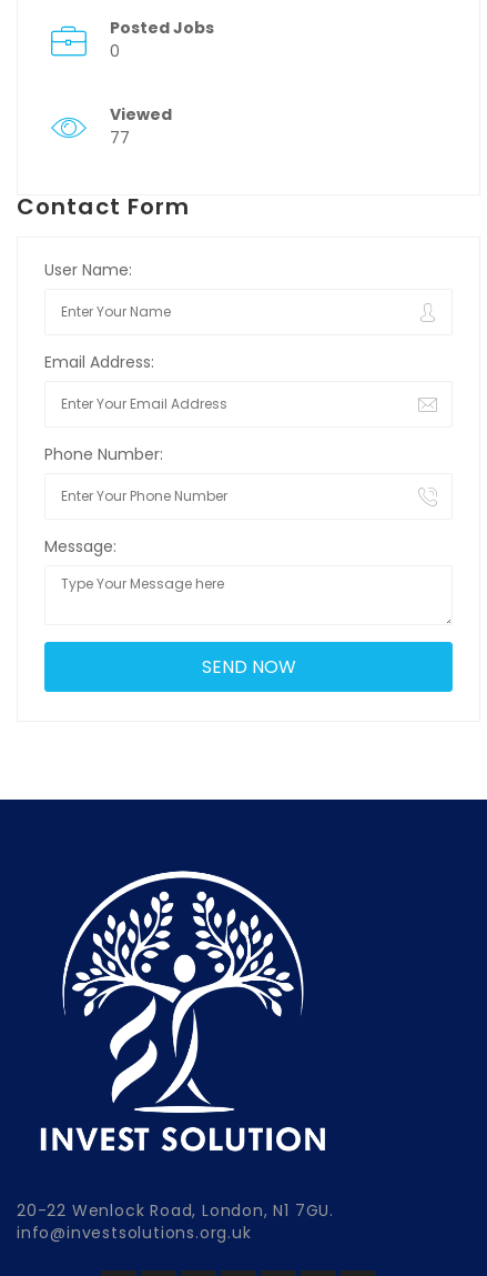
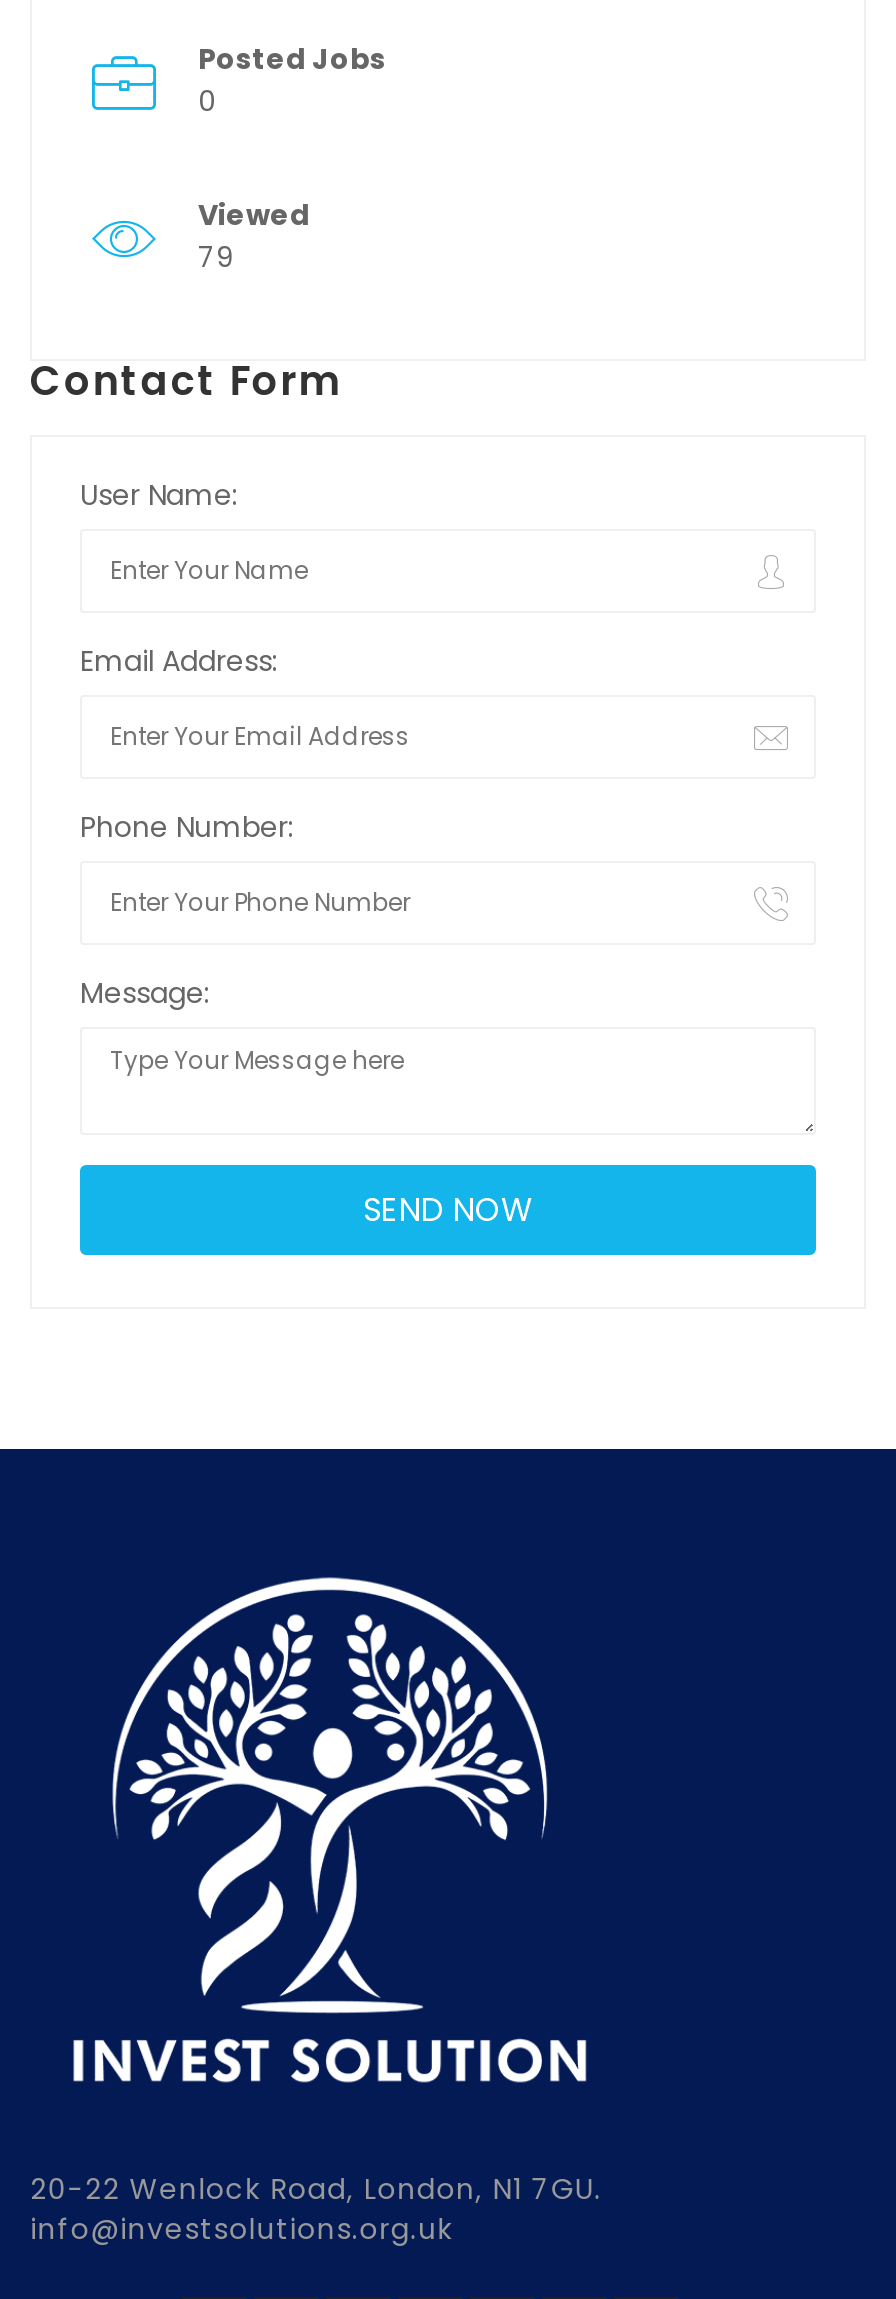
- 77
+ 79
